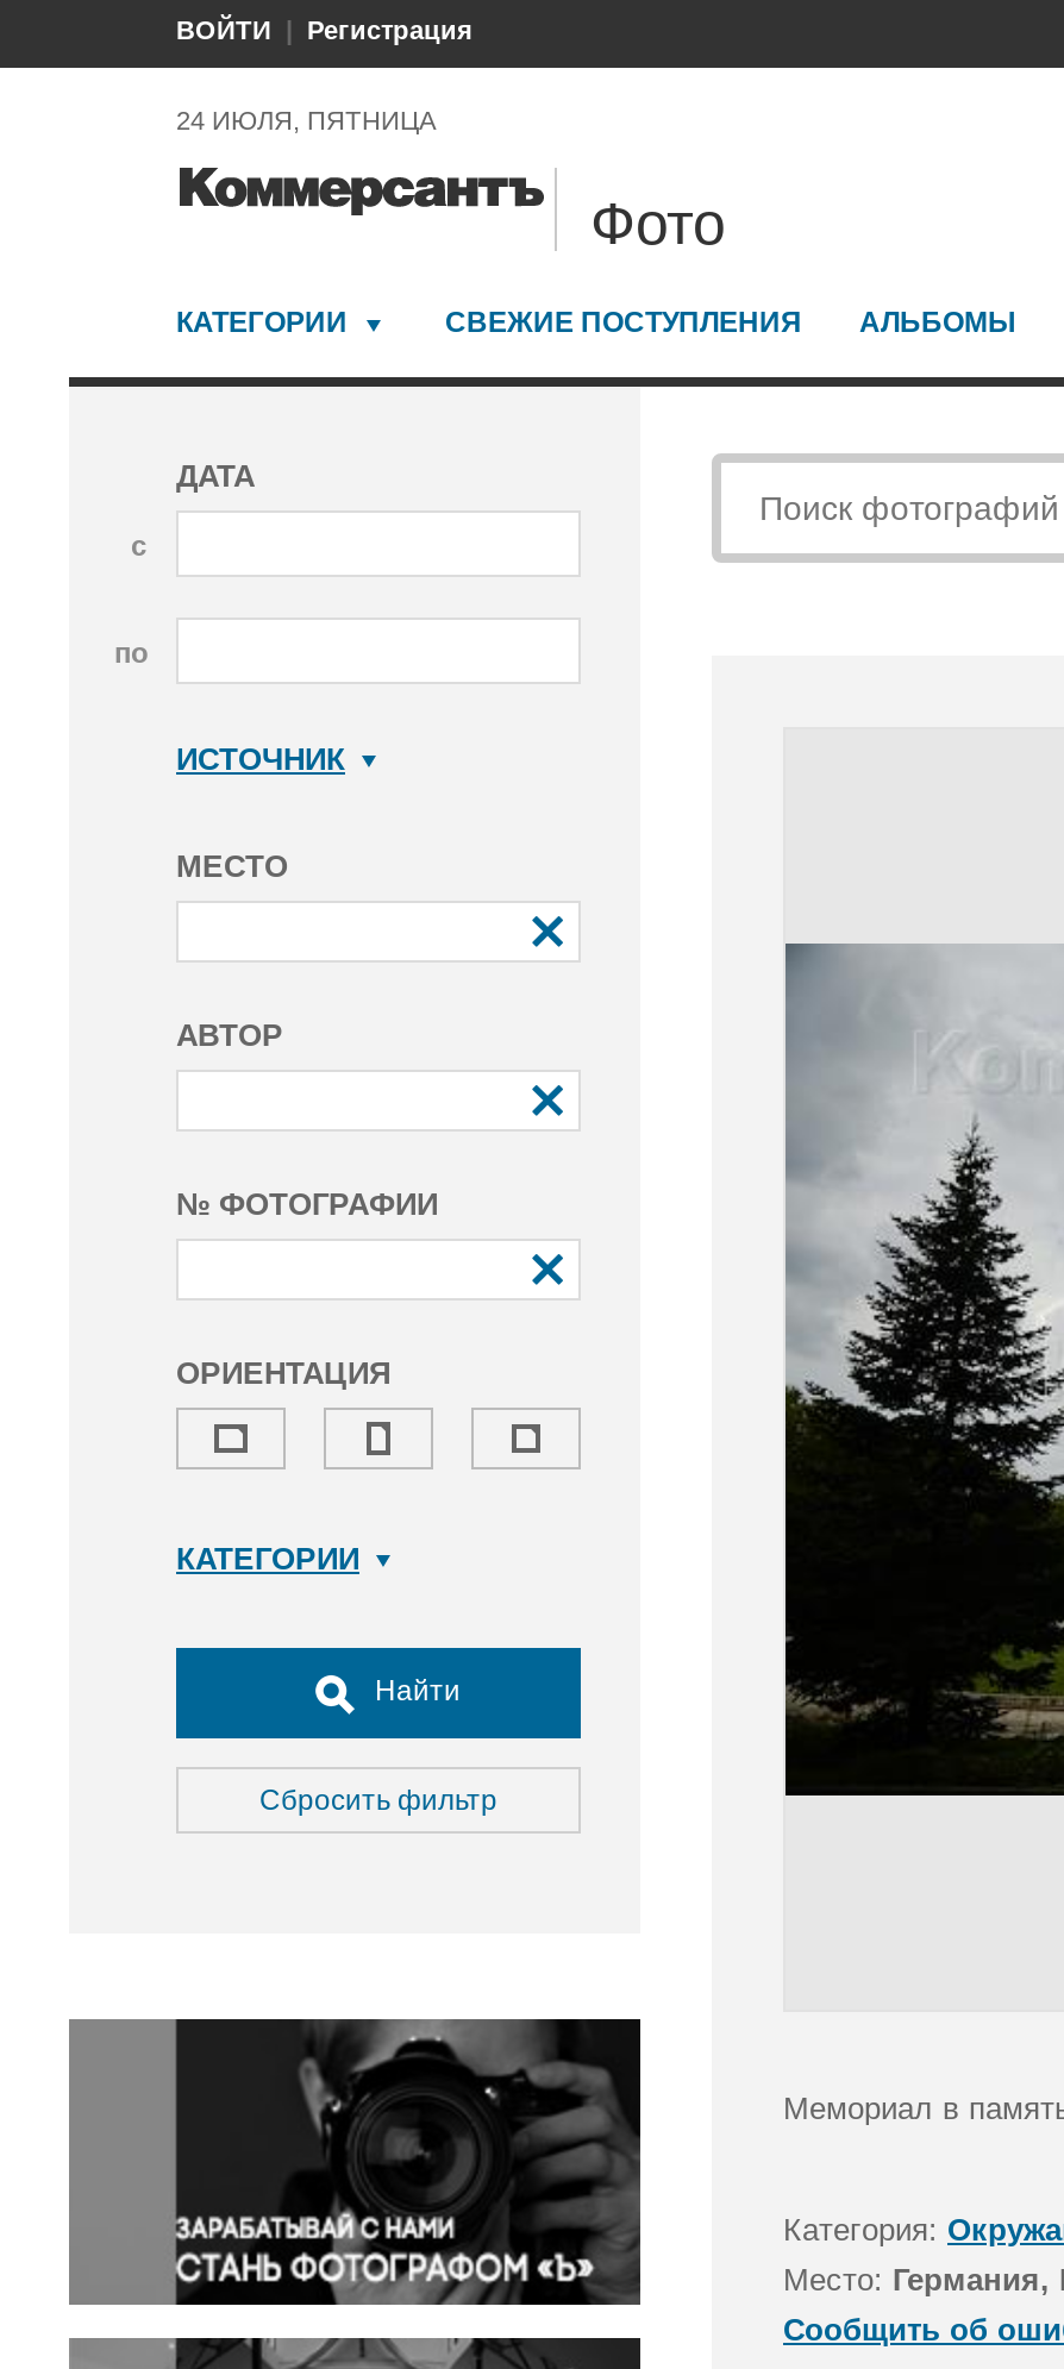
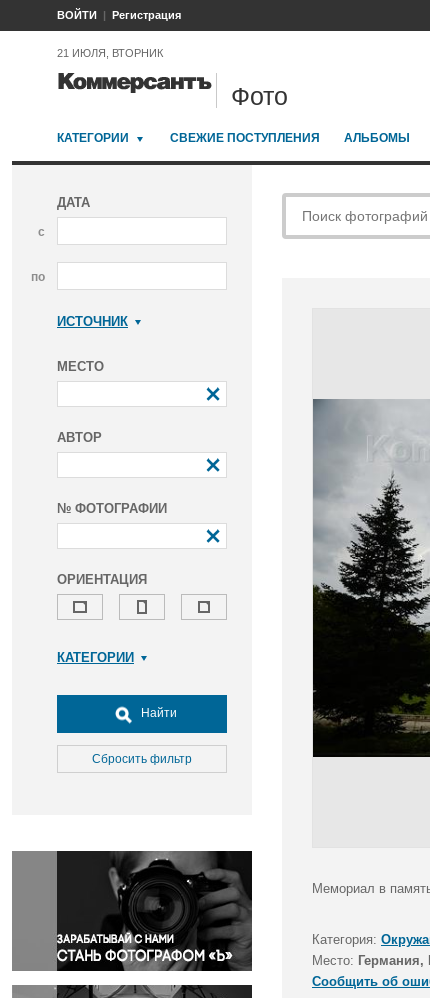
- 24 ИЮЛЯ, ПЯТНИЦА
+ 21 ИЮЛЯ, ВТОРНИК
